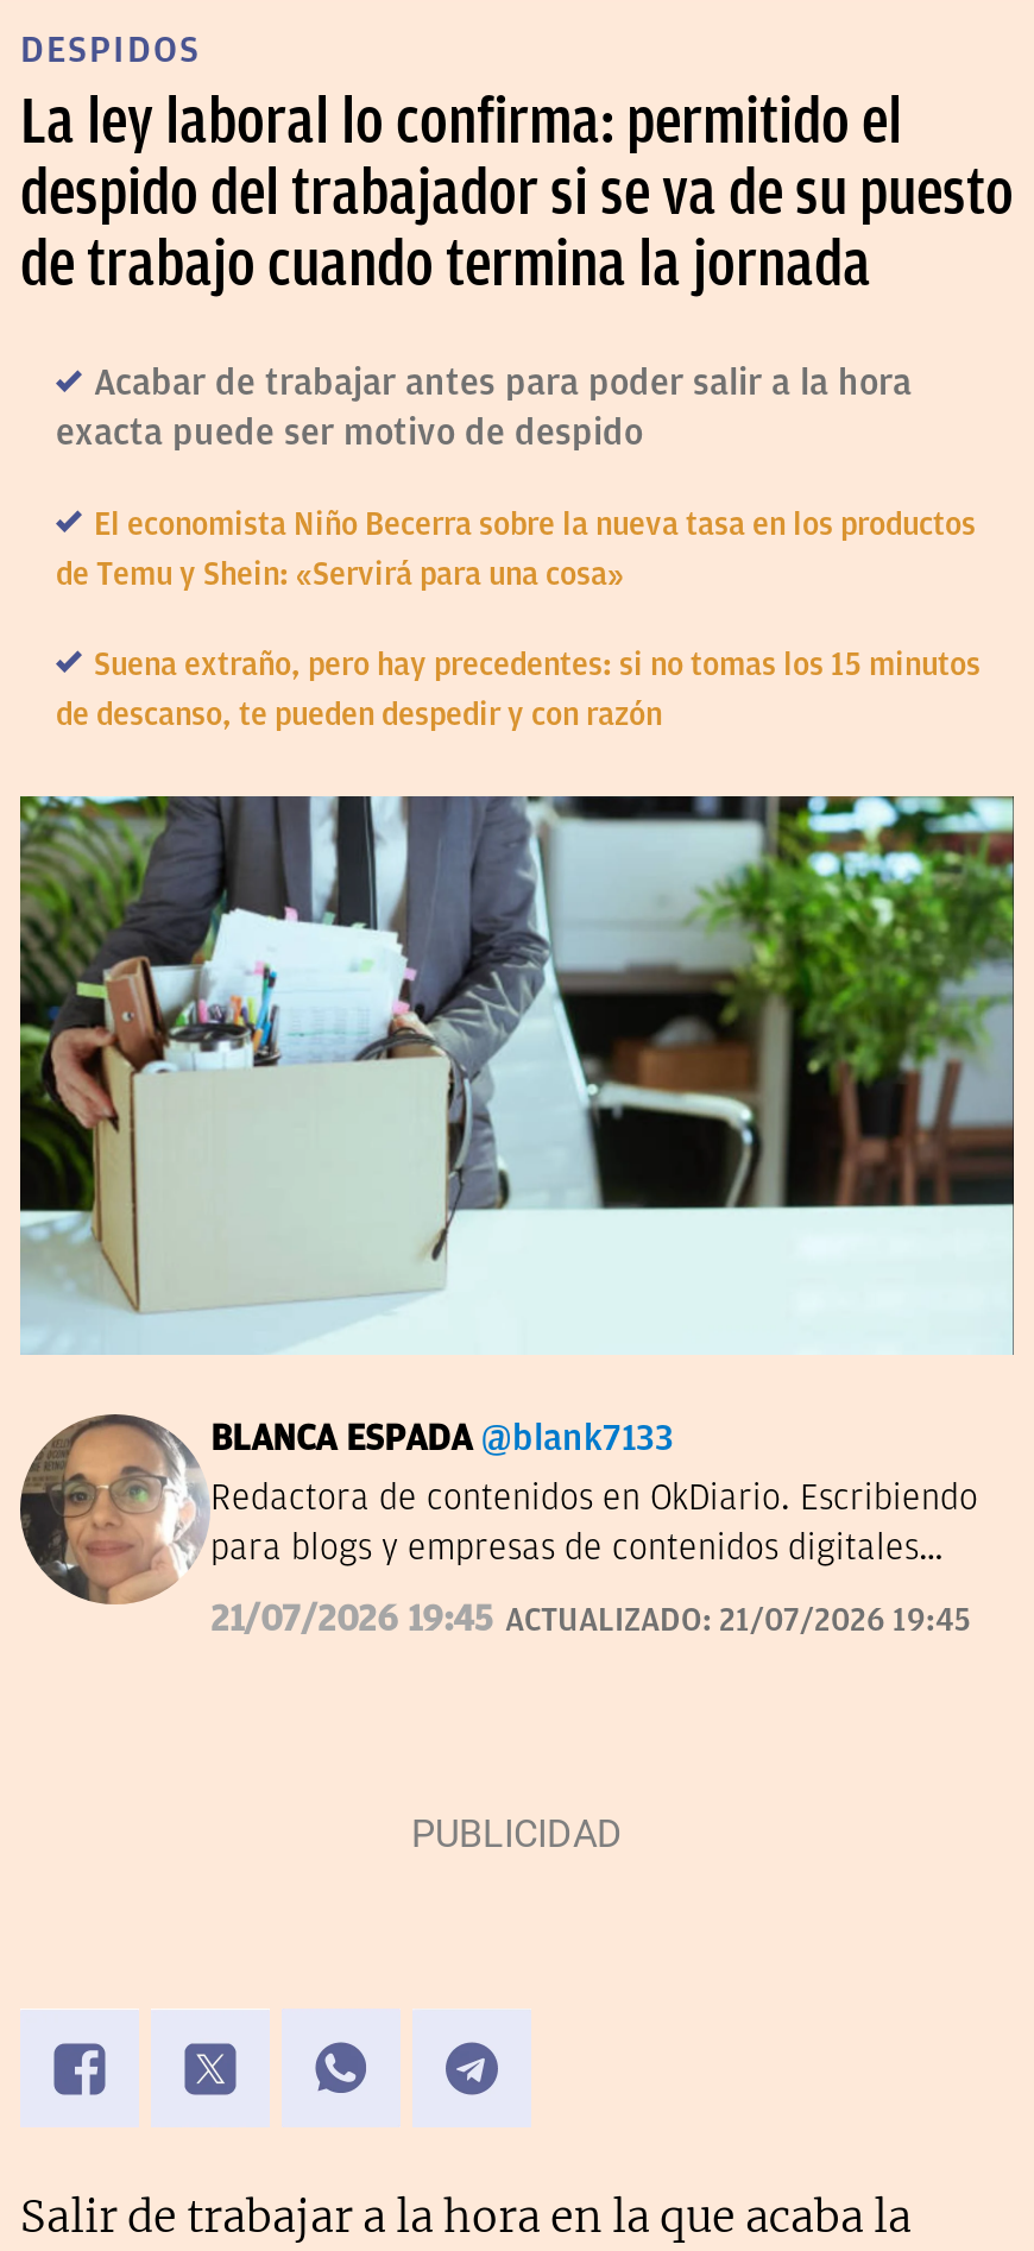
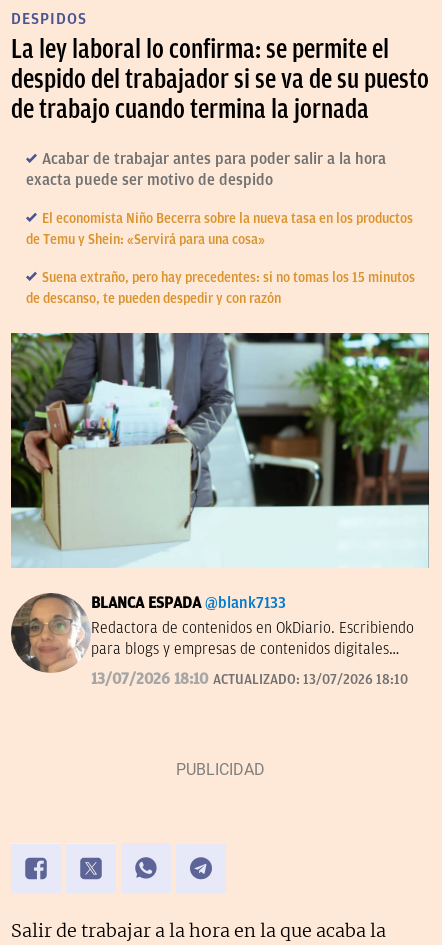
- La ley laboral lo confirma: permitido el
+ La ley laboral lo confirma: se permite el

- 21/07/2026 19:45 ACTUALIZADO: 21/07/2026 19:45
+ 13/07/2026 18:10 ACTUALIZADO: 13/07/2026 18:10
